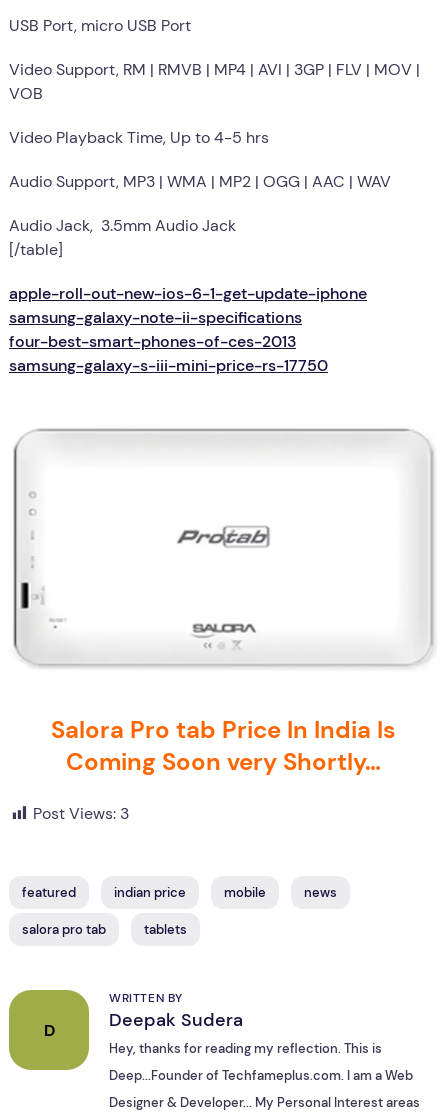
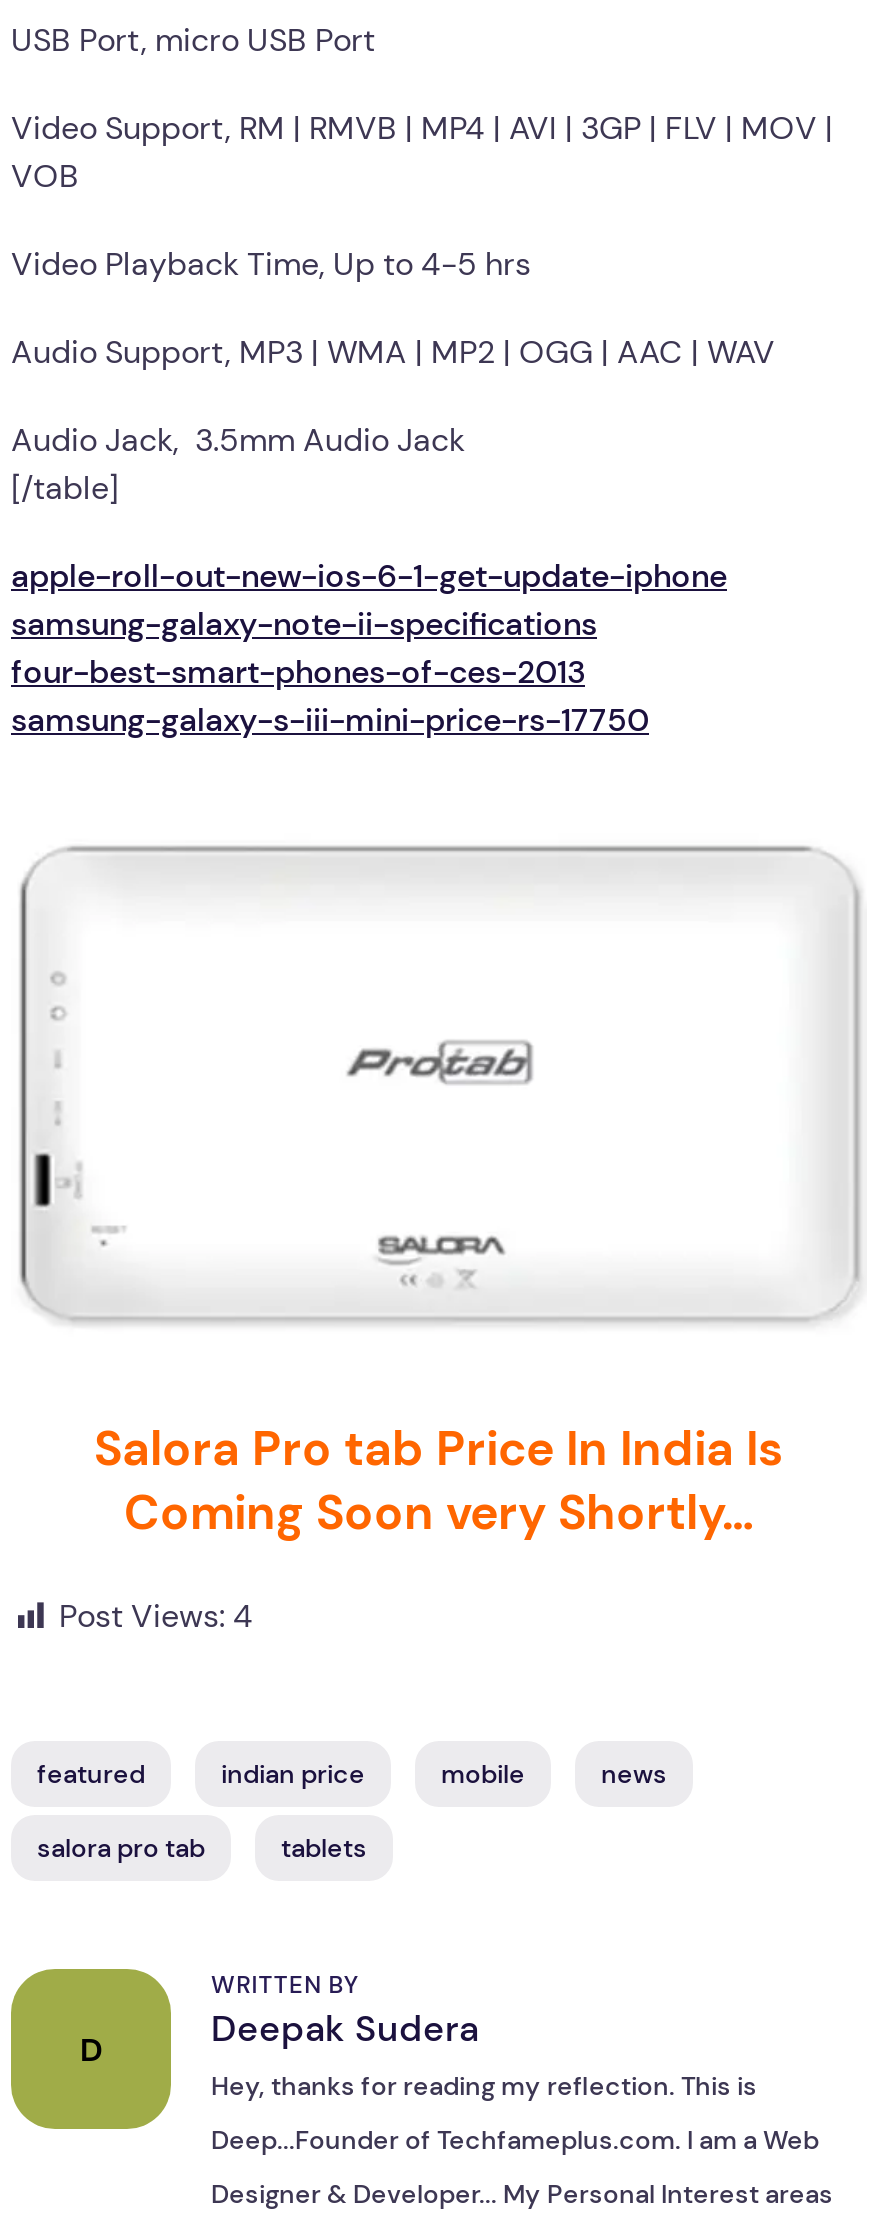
- Post Views: 3
+ Post Views: 4
